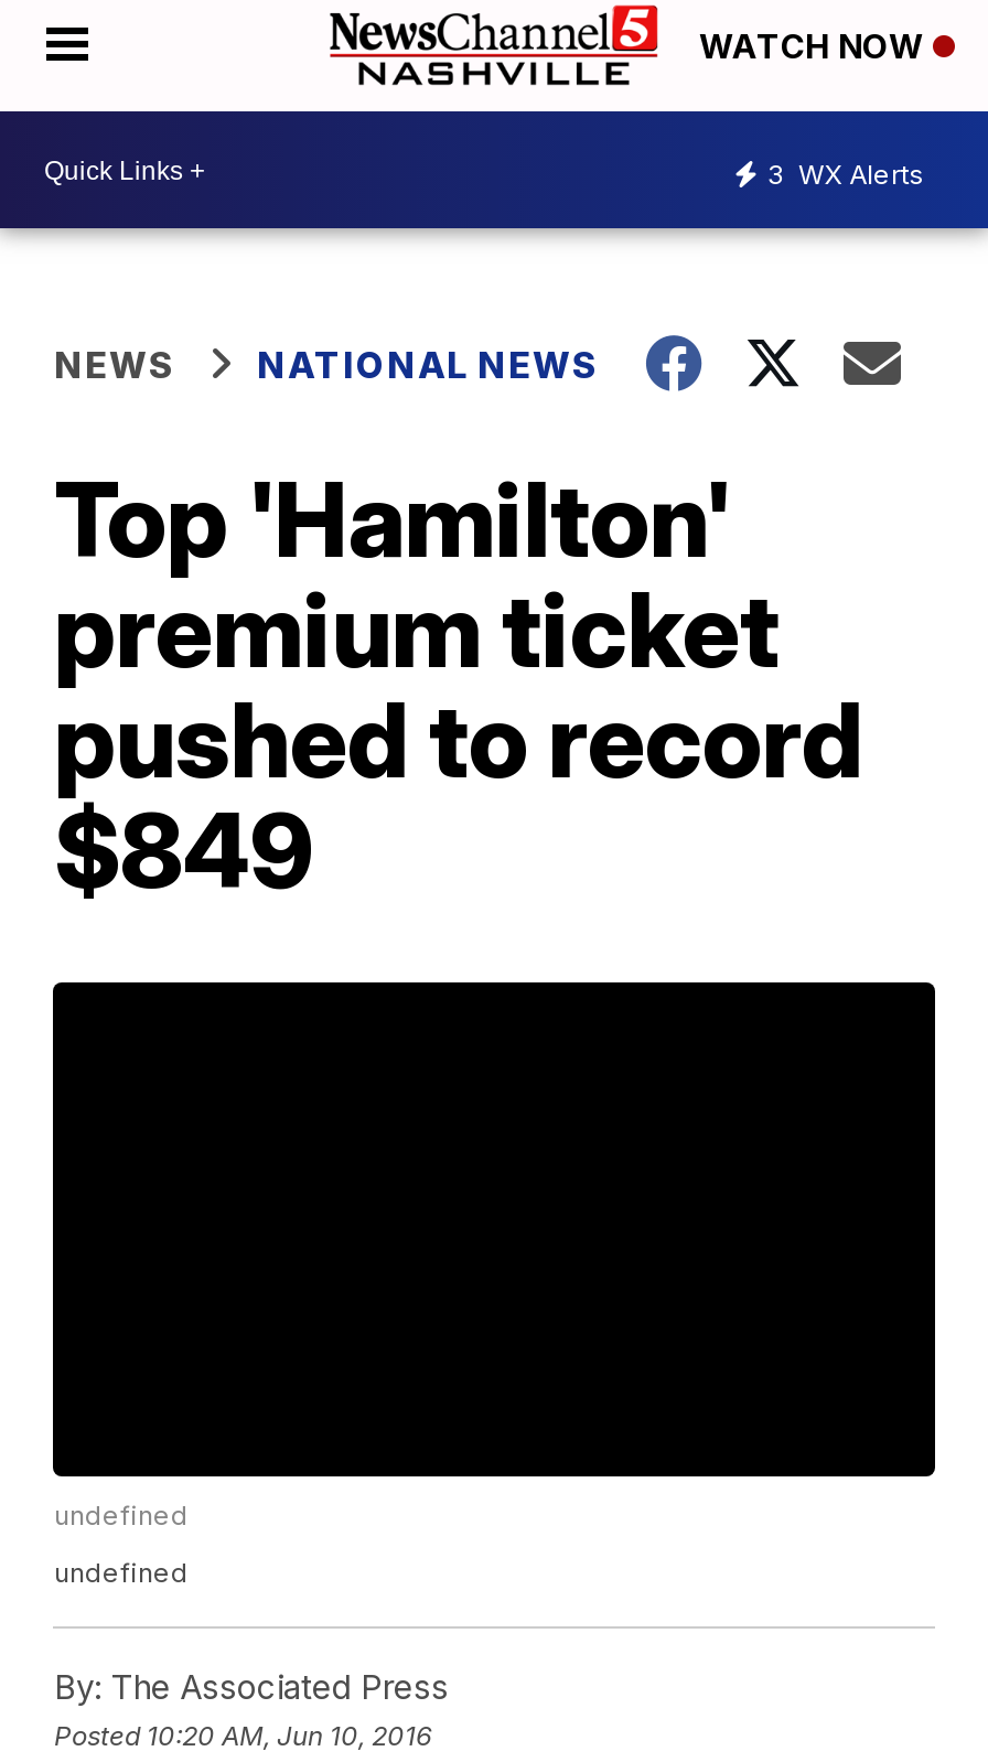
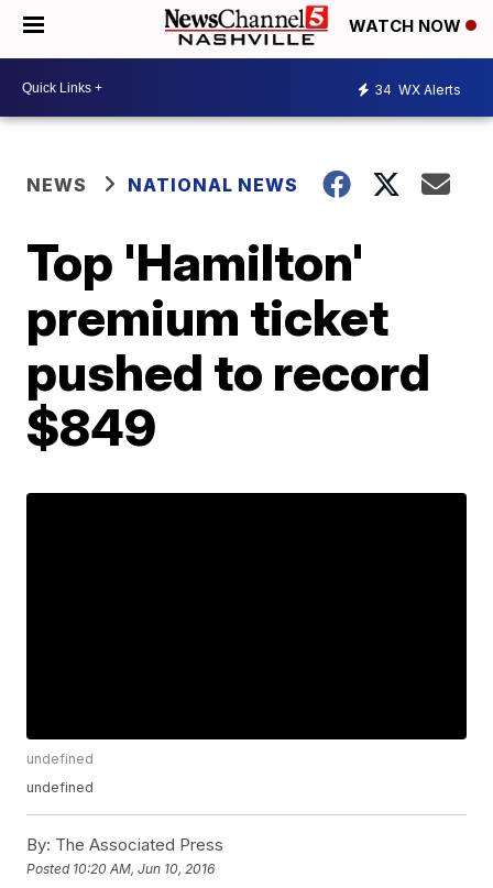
- 3 WX Alerts
+ 34 WX Alerts
